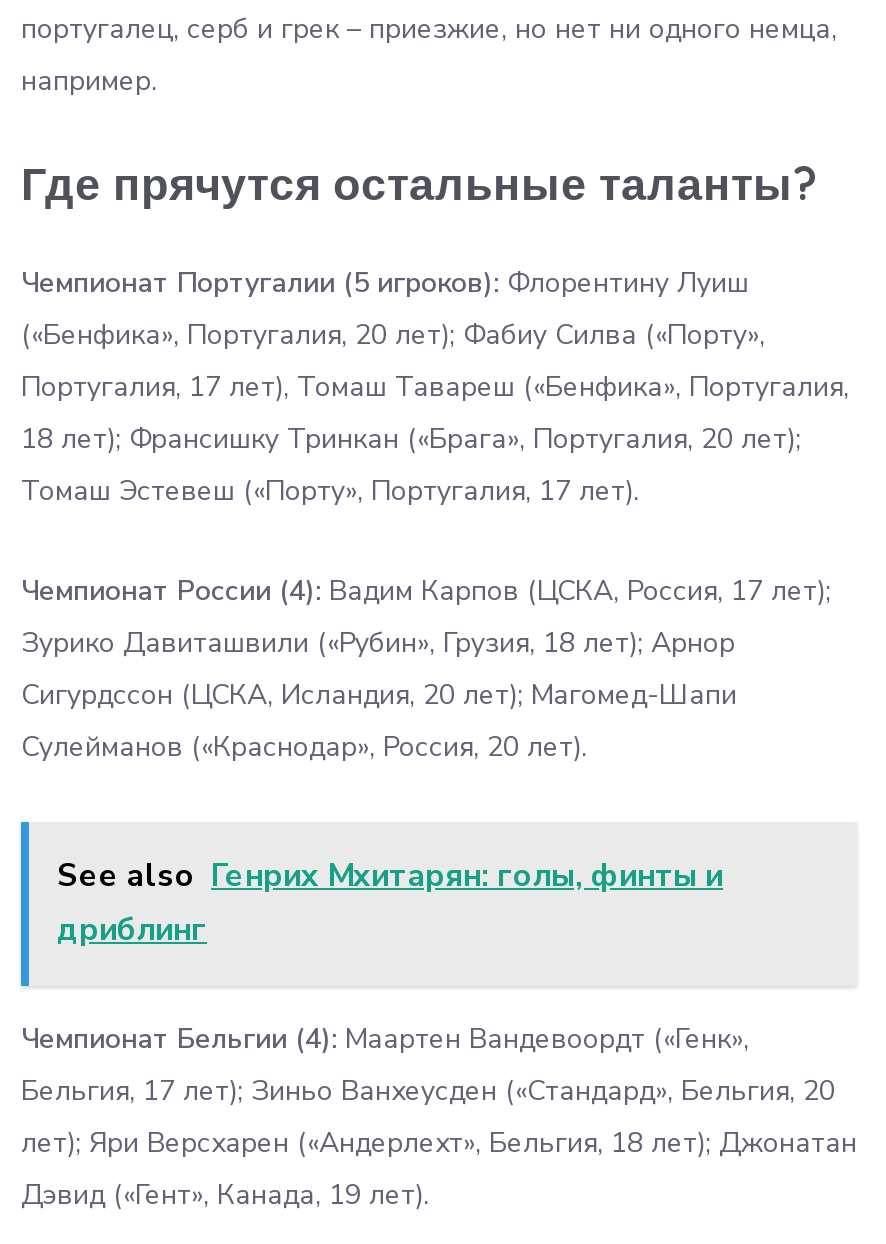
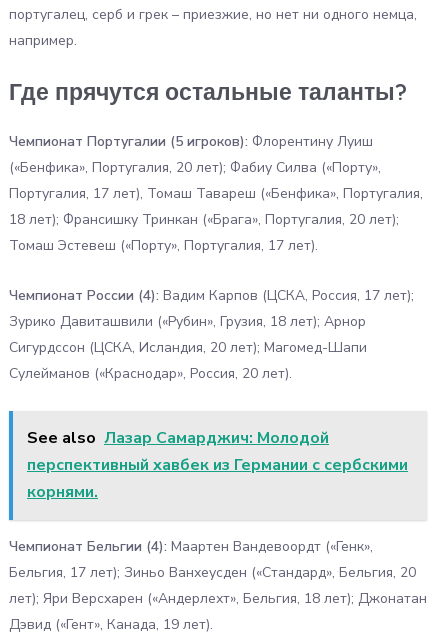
- See also Генрих Мхитарян: голы, финты и
- дриблинг
+ See also Лазар Самарджич: Молодой
+ перспективный хавбек из Германии с сербскими
+ корнями.
